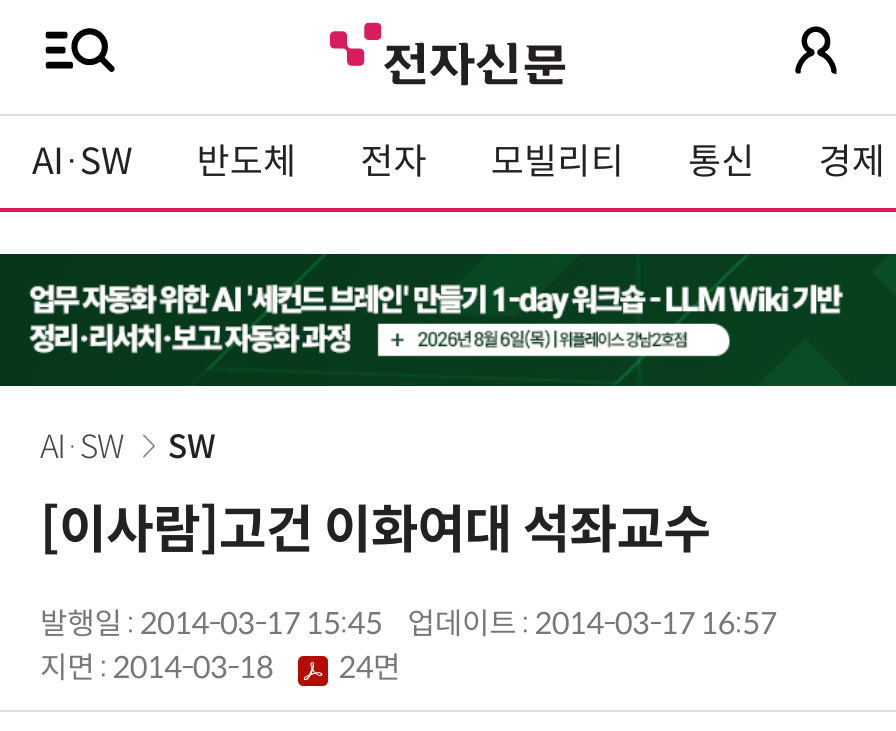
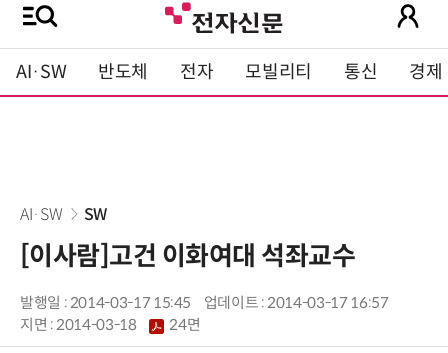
- [image]
